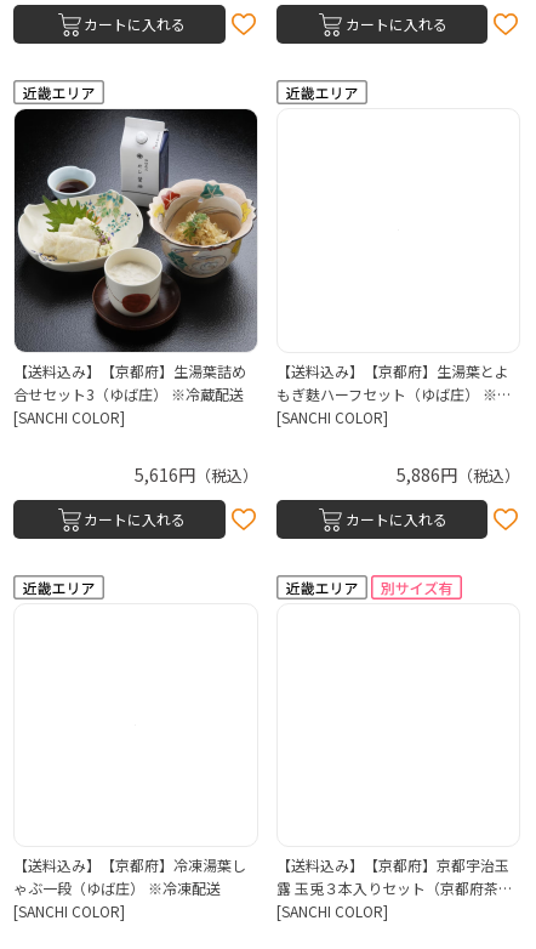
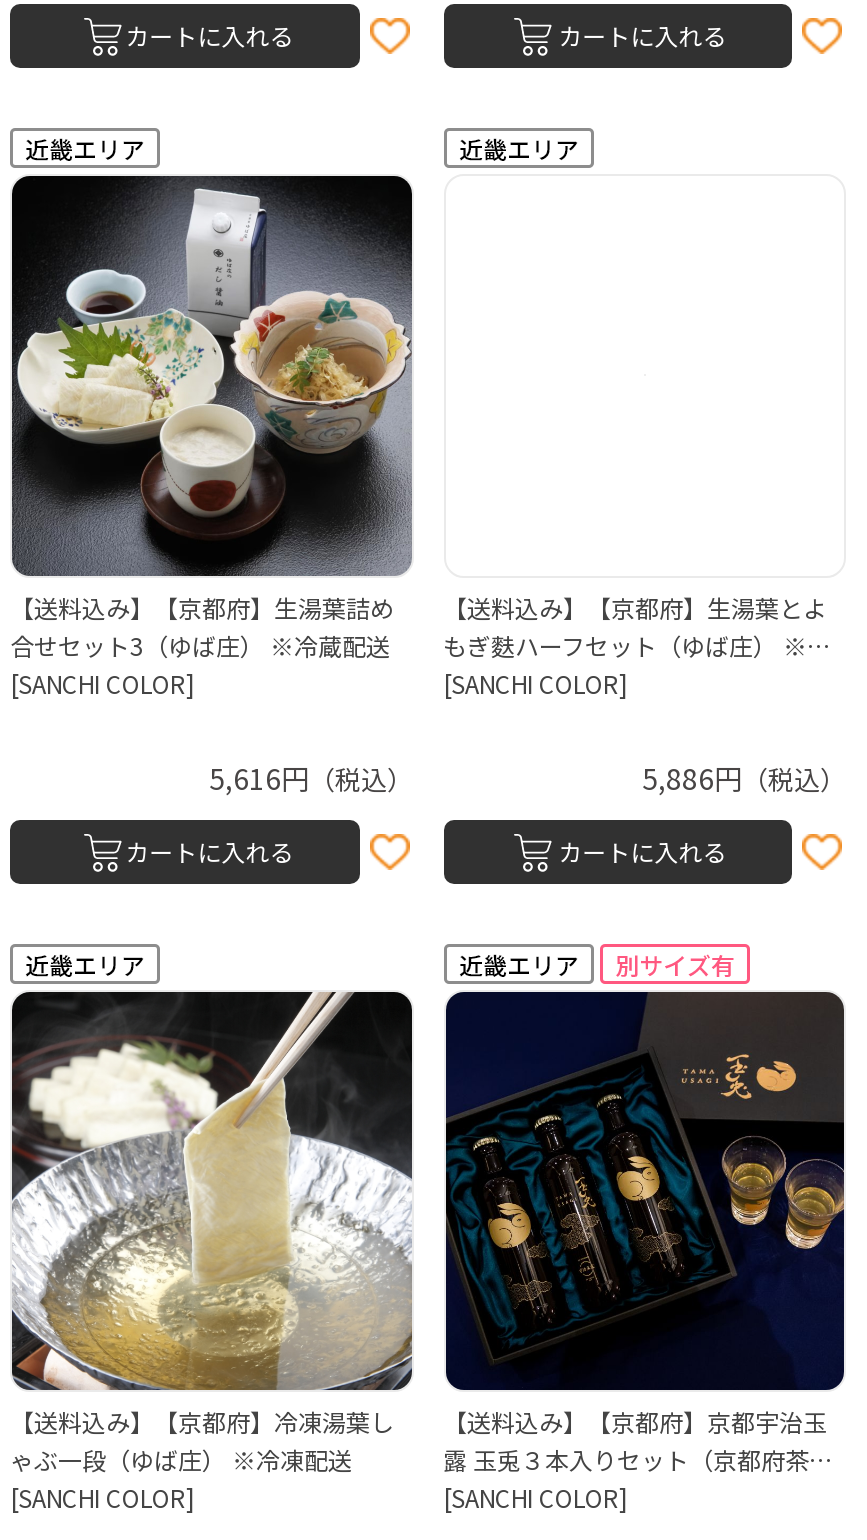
+ [image]

+ [image]
